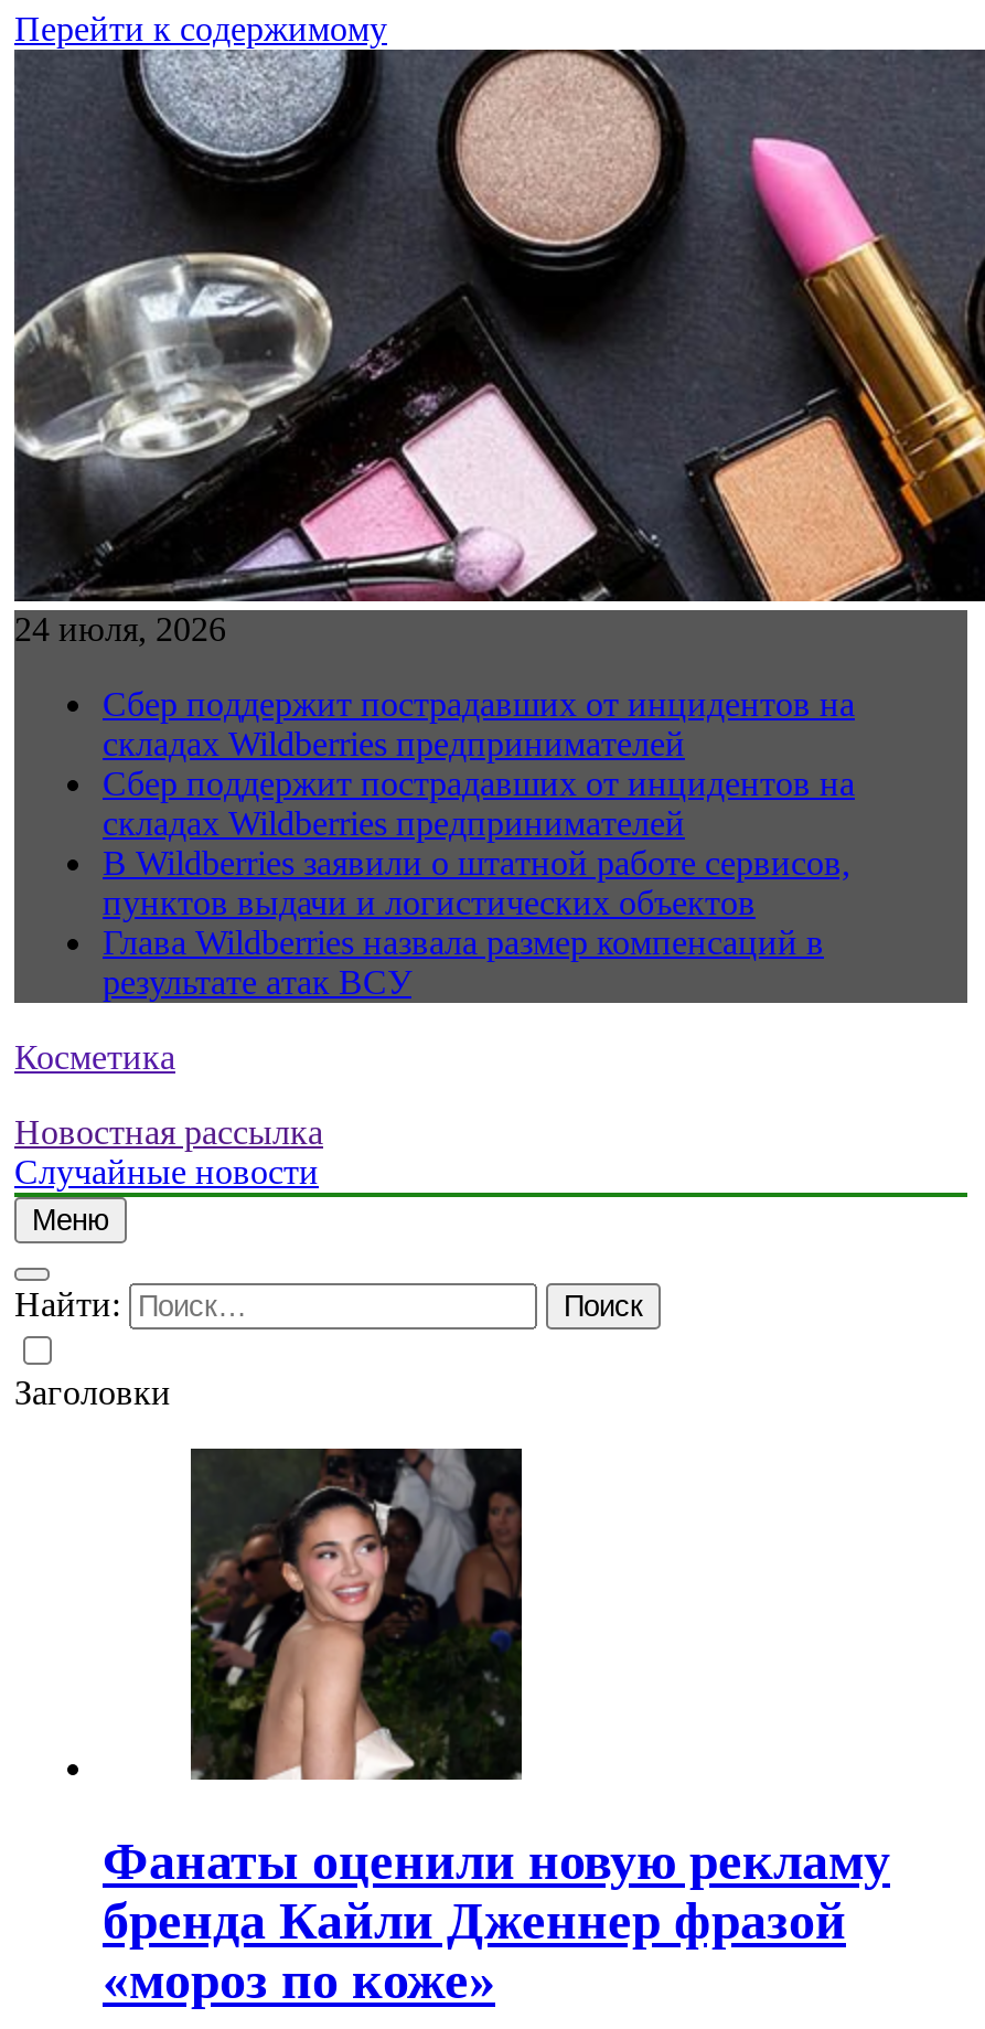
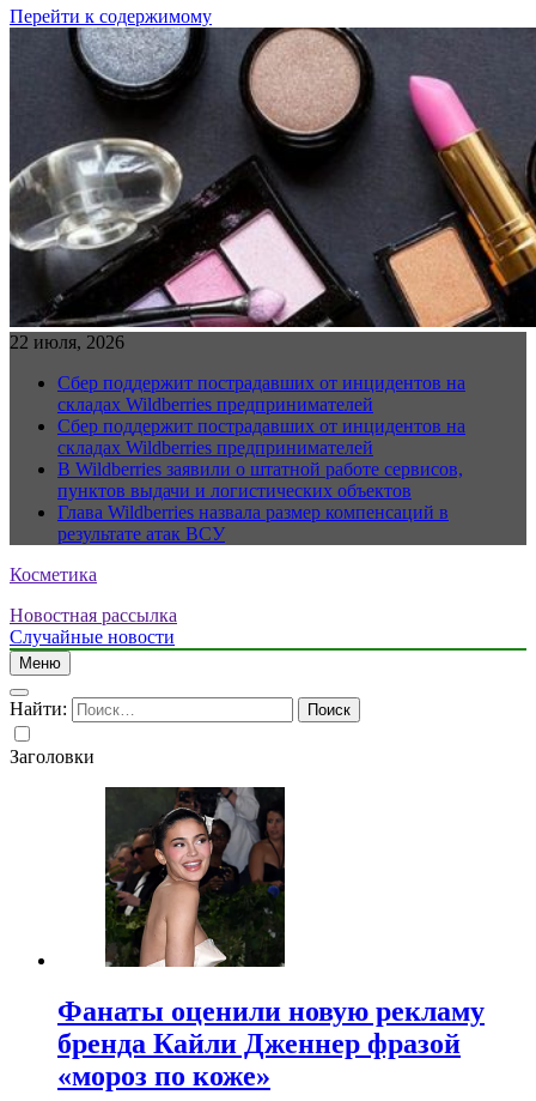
- 24 июля, 2026
+ 22 июля, 2026
